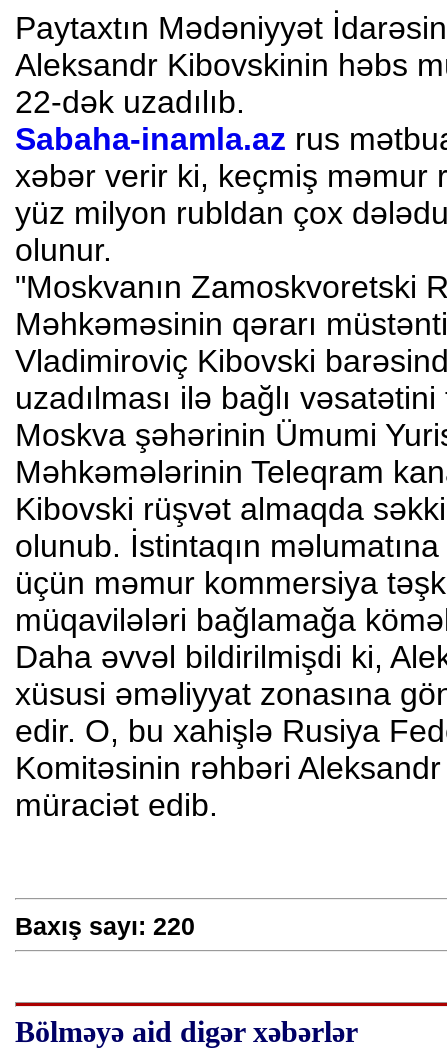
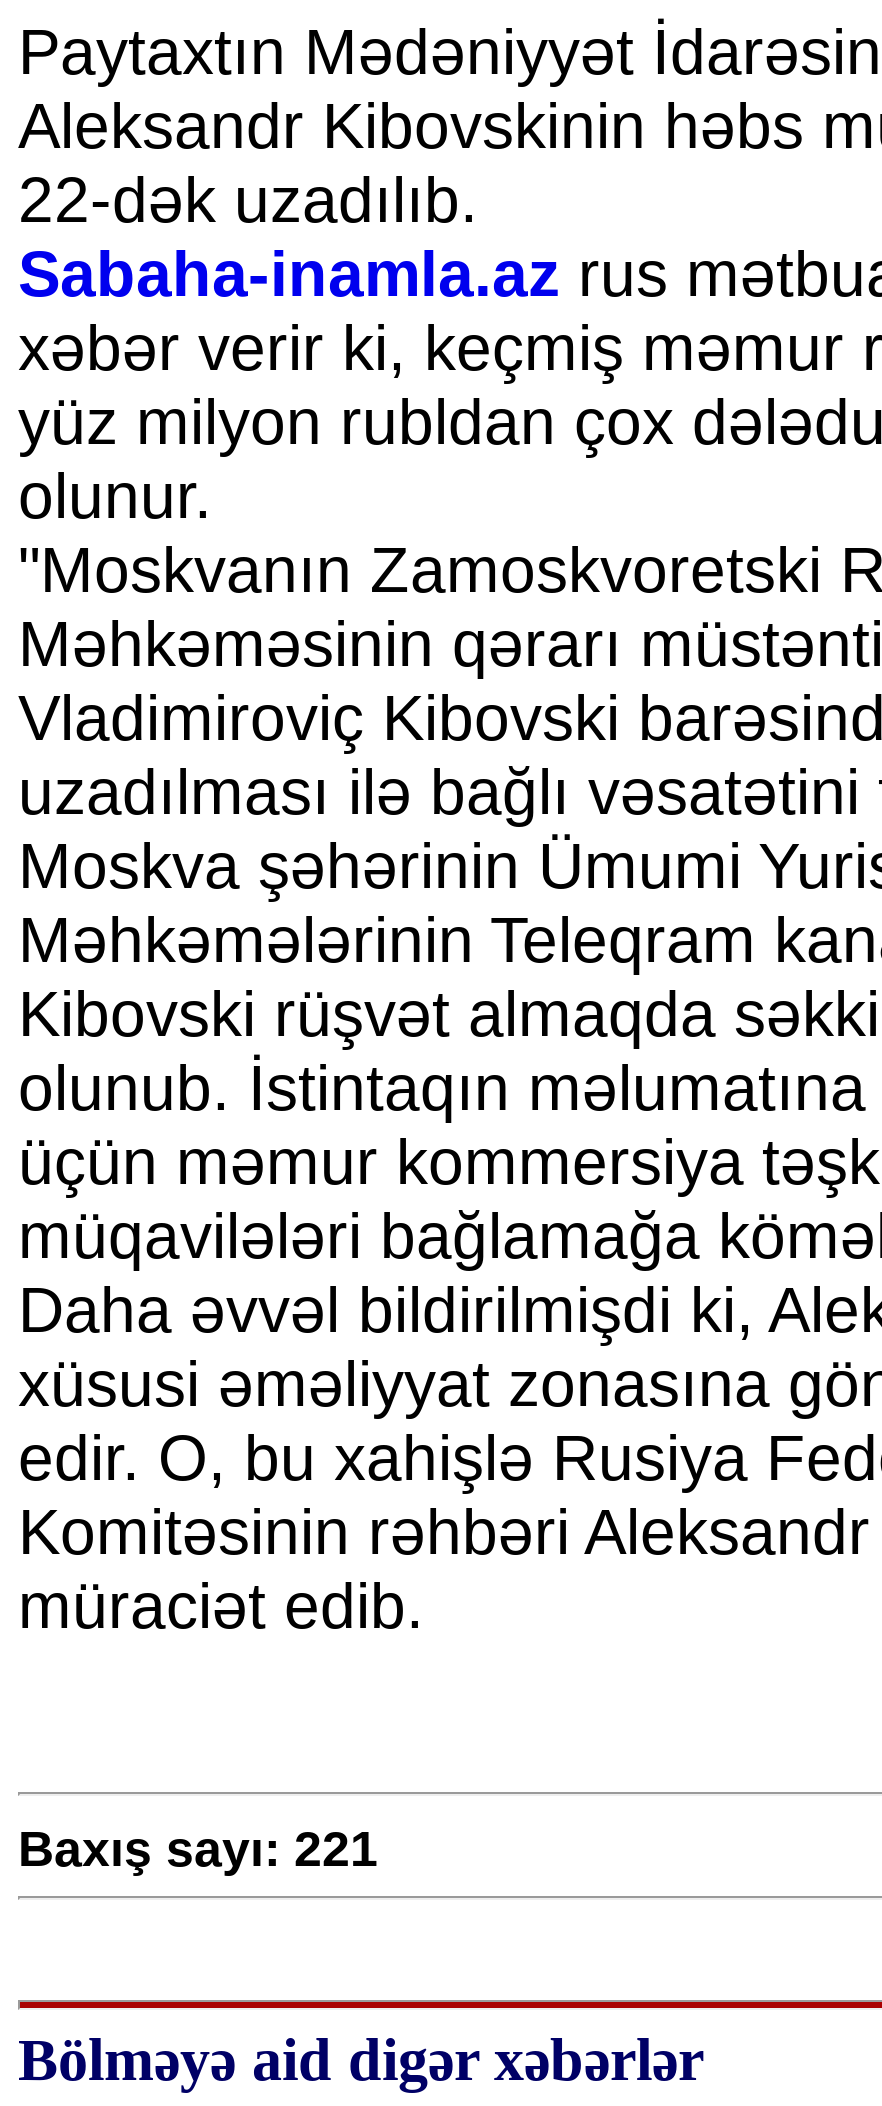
- Baxış sayı: 220
+ Baxış sayı: 221
